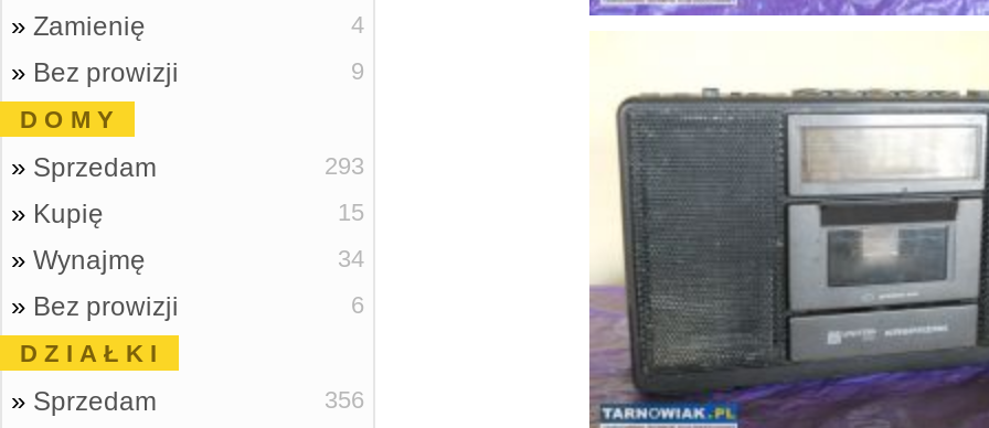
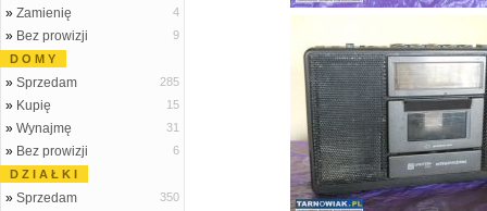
- 293
+ 285

- 34
+ 31

- 356
+ 350
